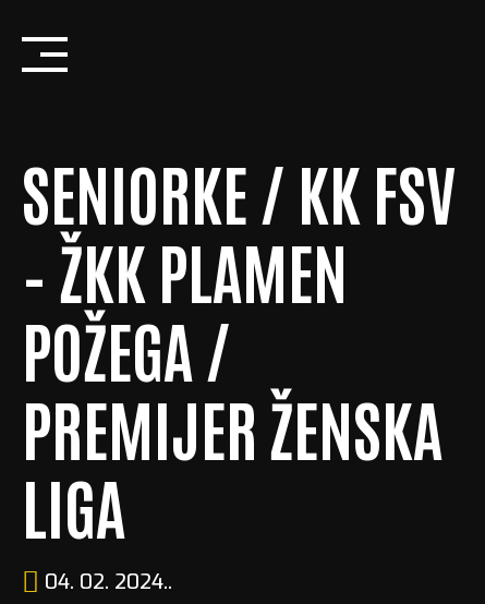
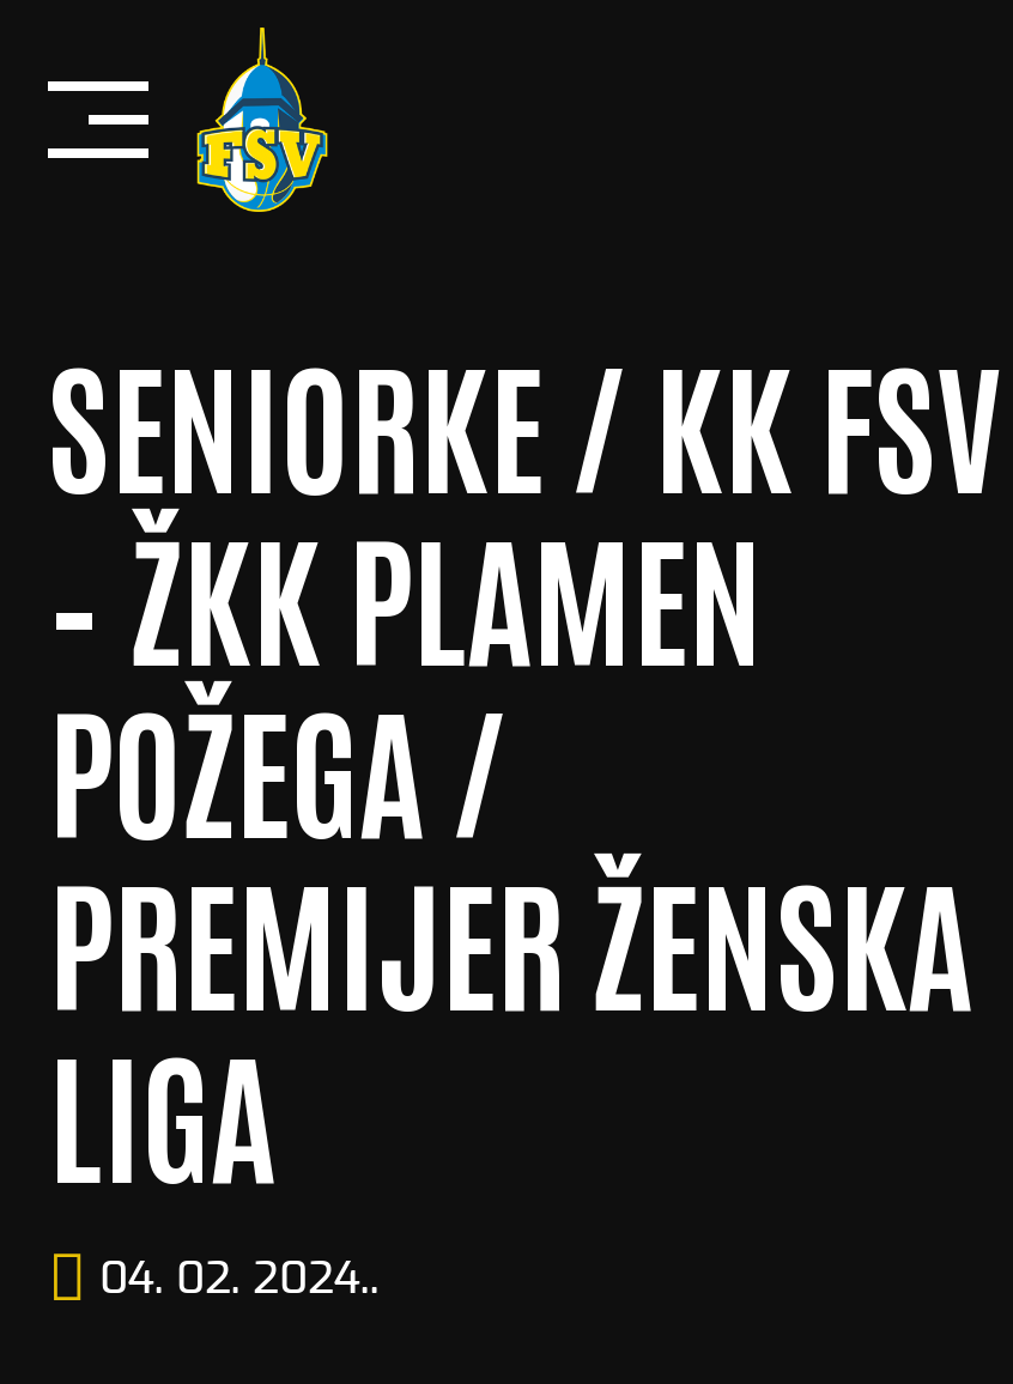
+ [image]
